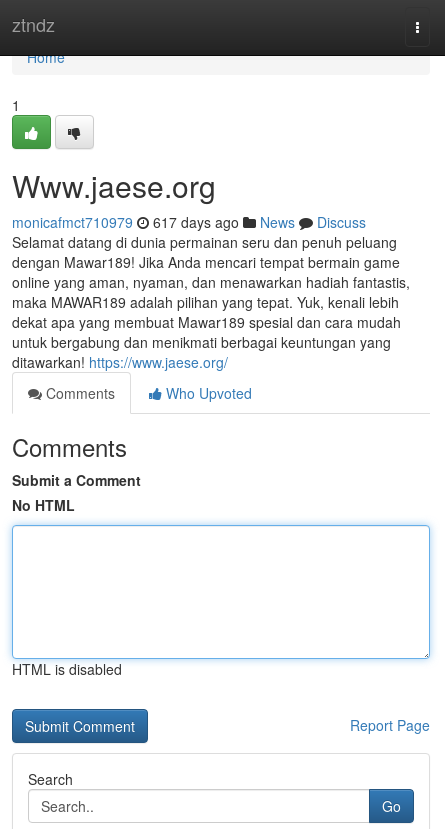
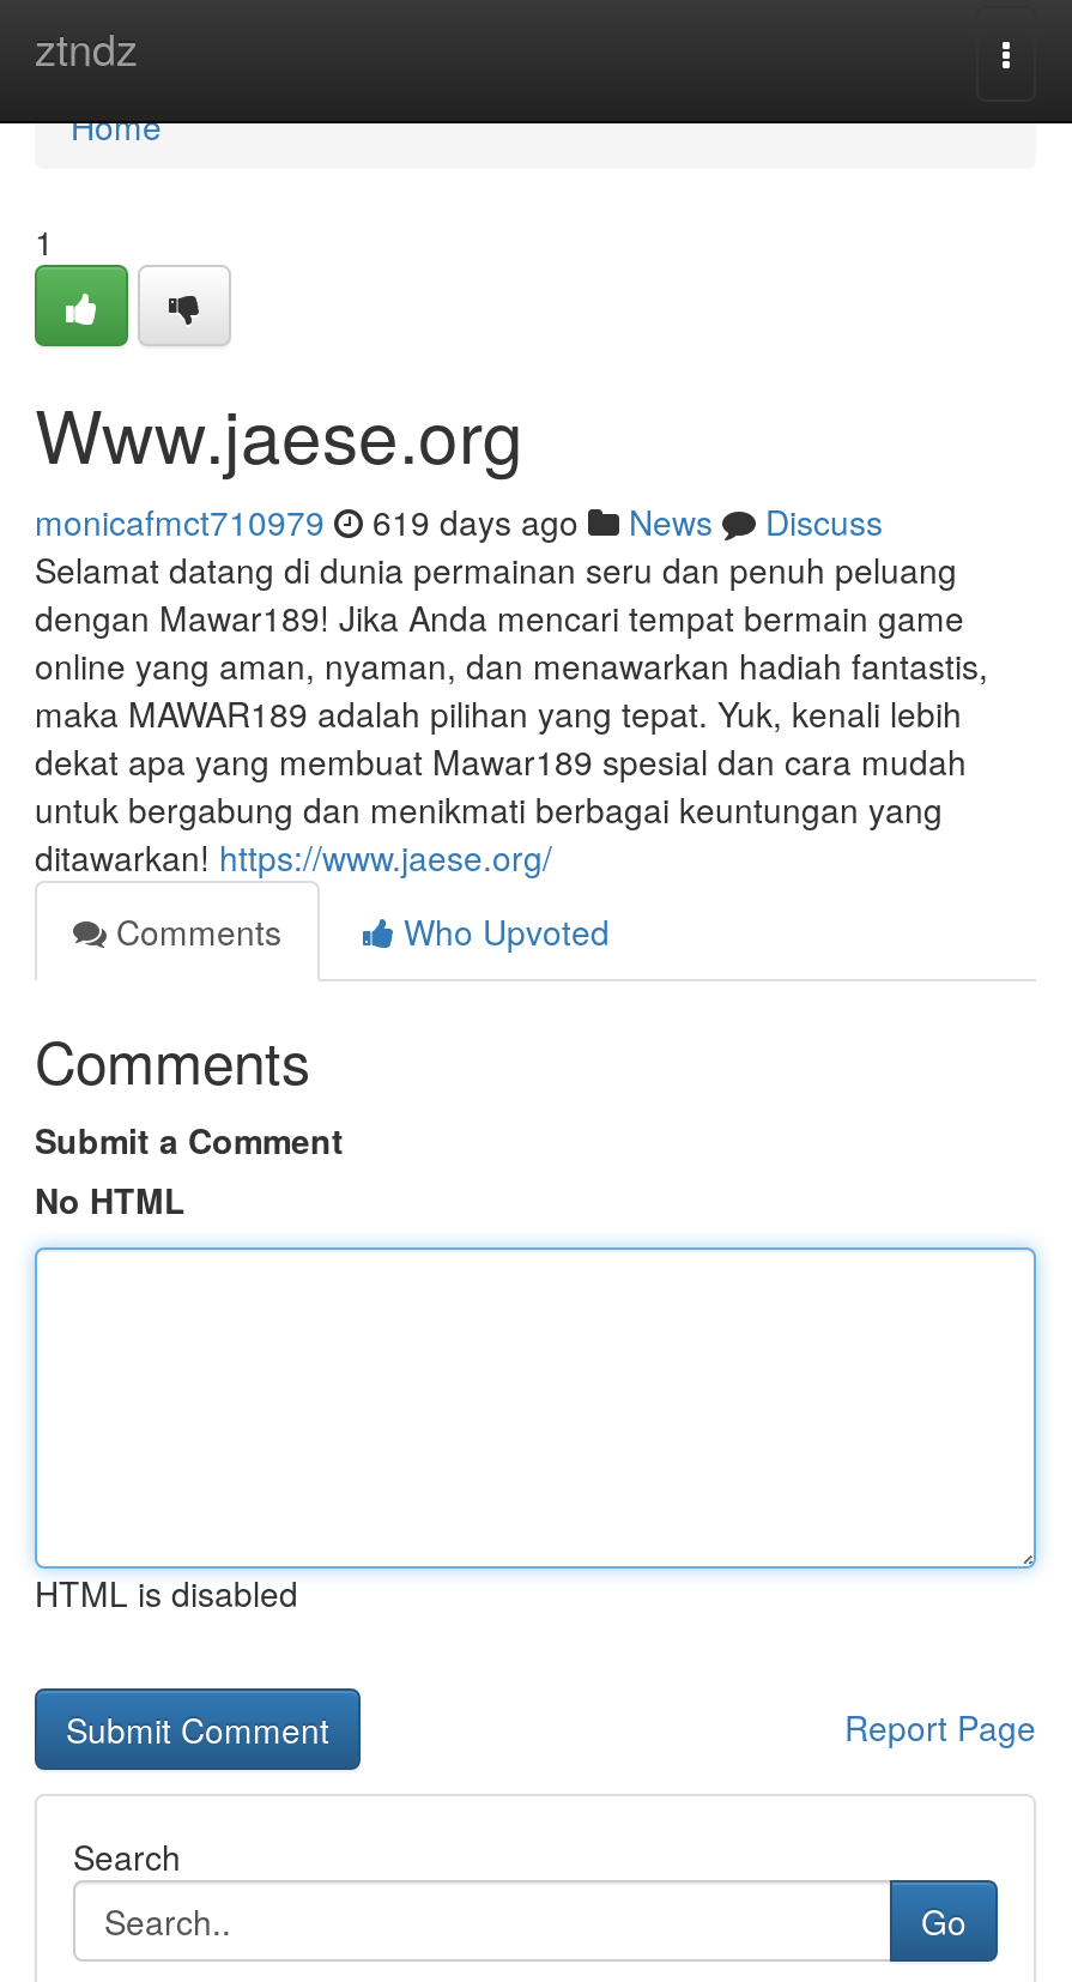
- monicafmct710979 617 days ago News Discuss
+ monicafmct710979 619 days ago News Discuss
